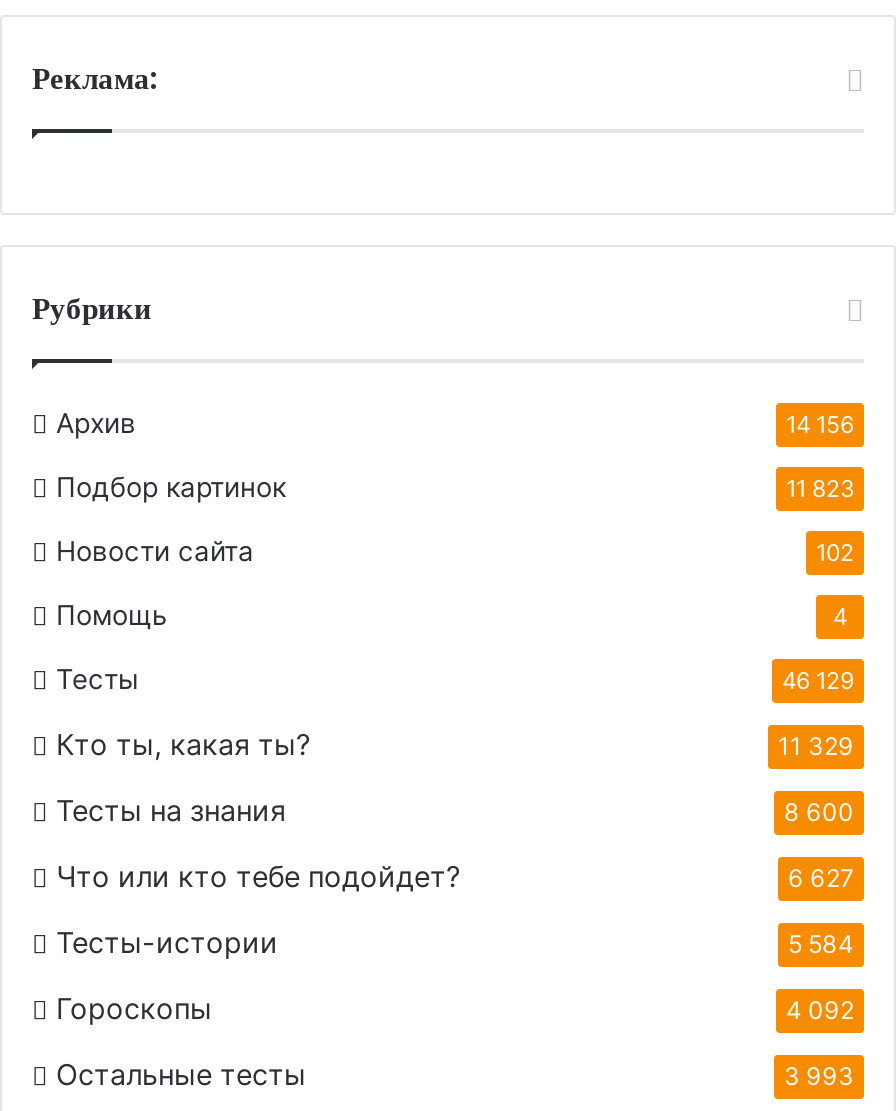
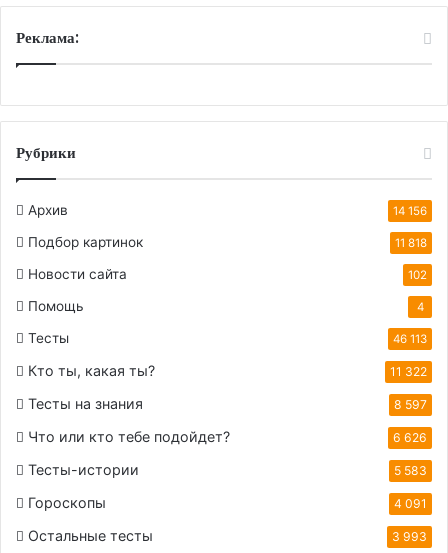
- 11 823
+ 11 818

- 46 129
+ 46 113

- 11 329
+ 11 322

- 8 600
+ 8 597

- 6 627
+ 6 626

- 5 584
+ 5 583

- 4 092
+ 4 091
